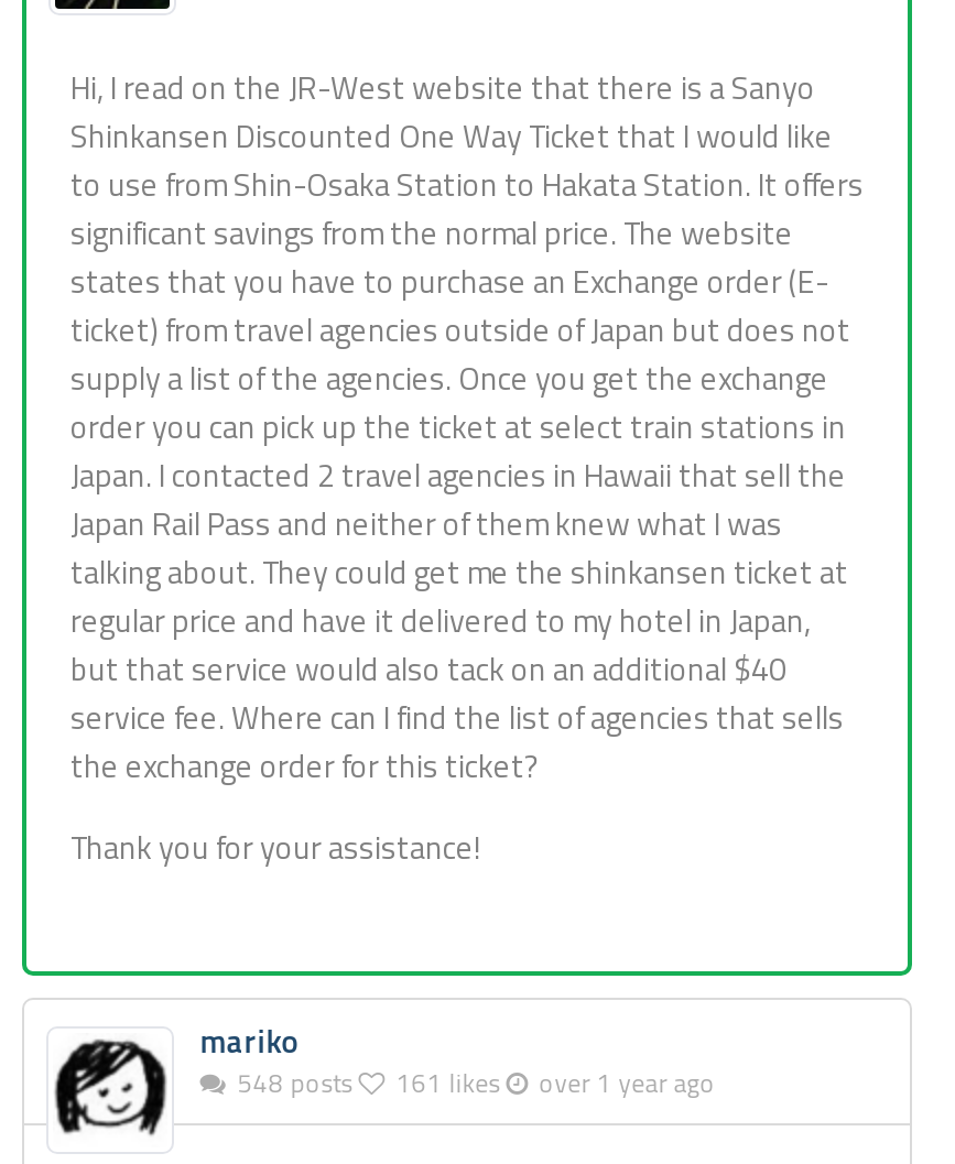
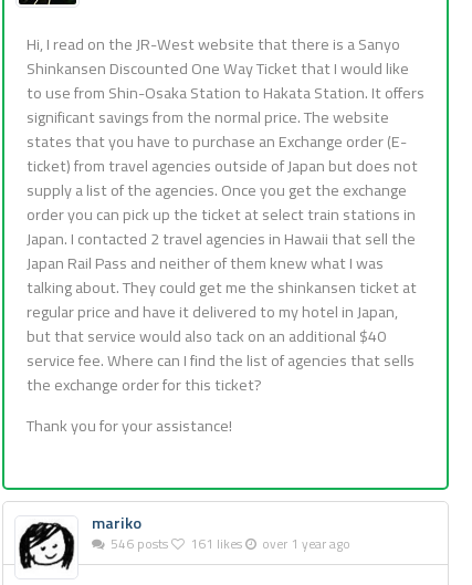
- 548 posts 161 likes over 1 year ago
+ 546 posts 161 likes over 1 year ago
